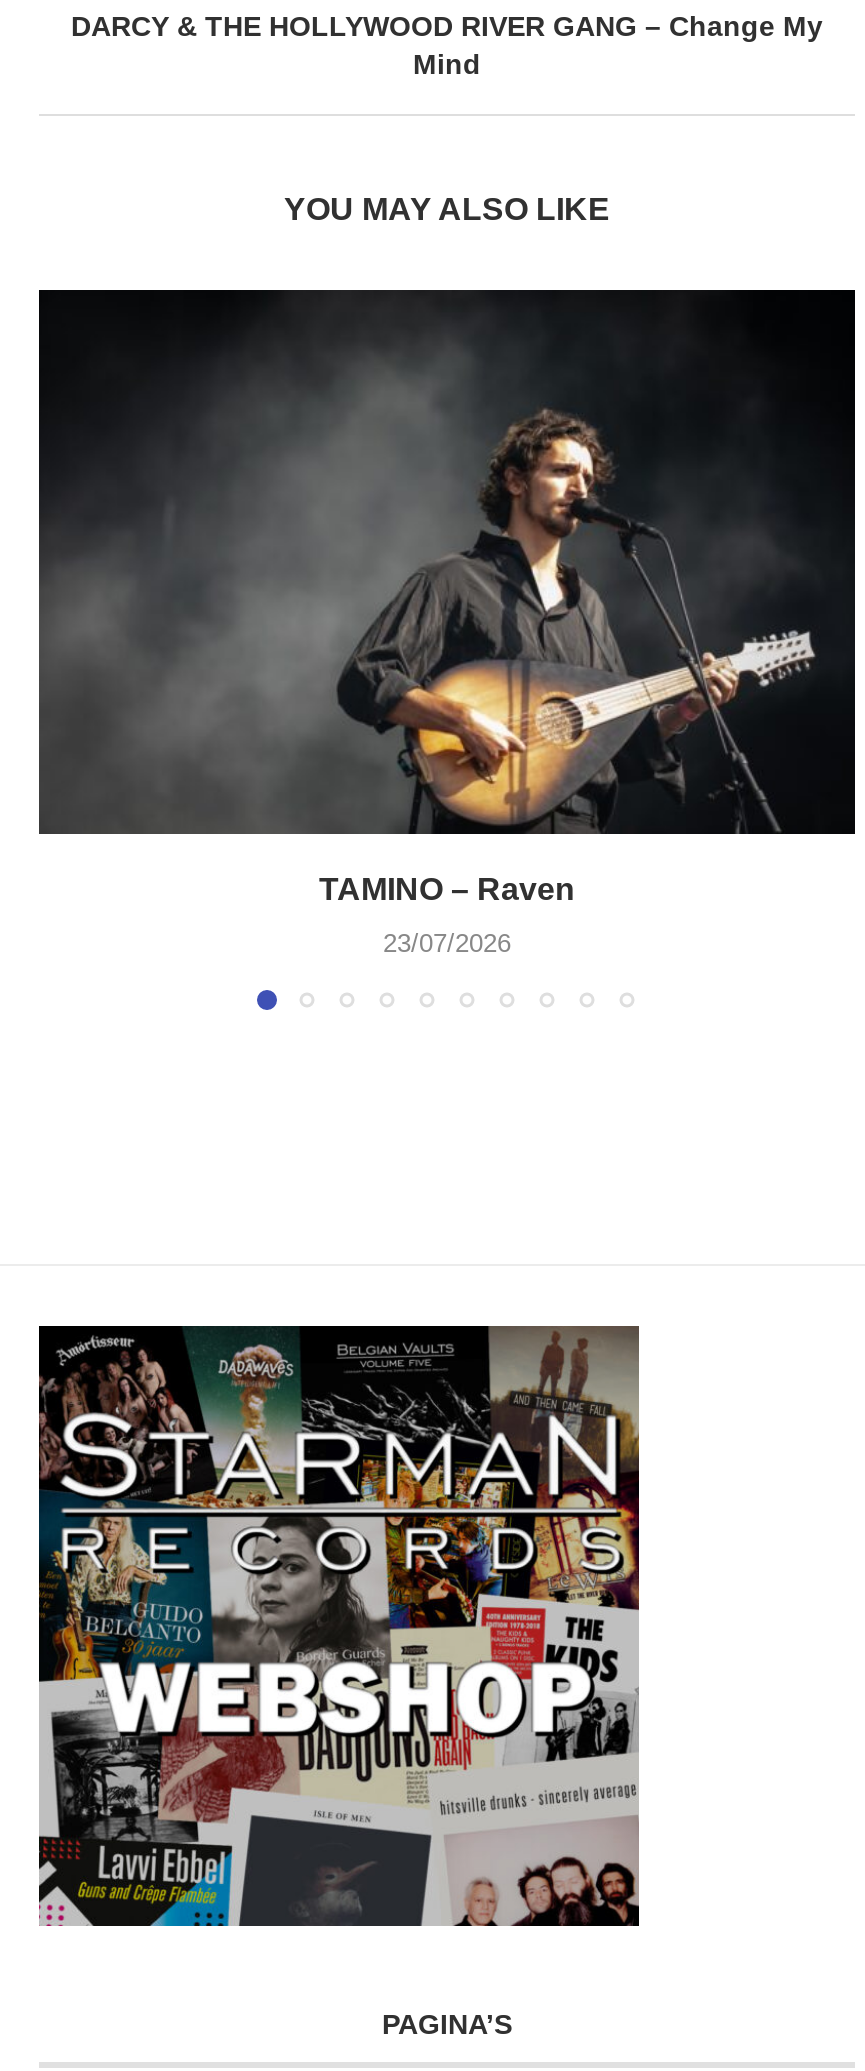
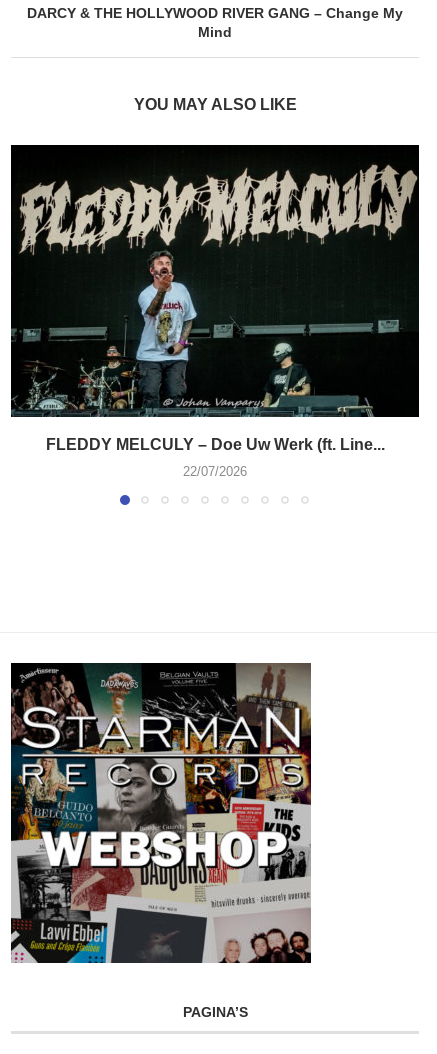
- [image]
- TAMINO – Raven
+ [image]
+ FLEDDY MELCULY – Doe Uw Werk (ft. Line...

- 23/07/2026
+ 22/07/2026
